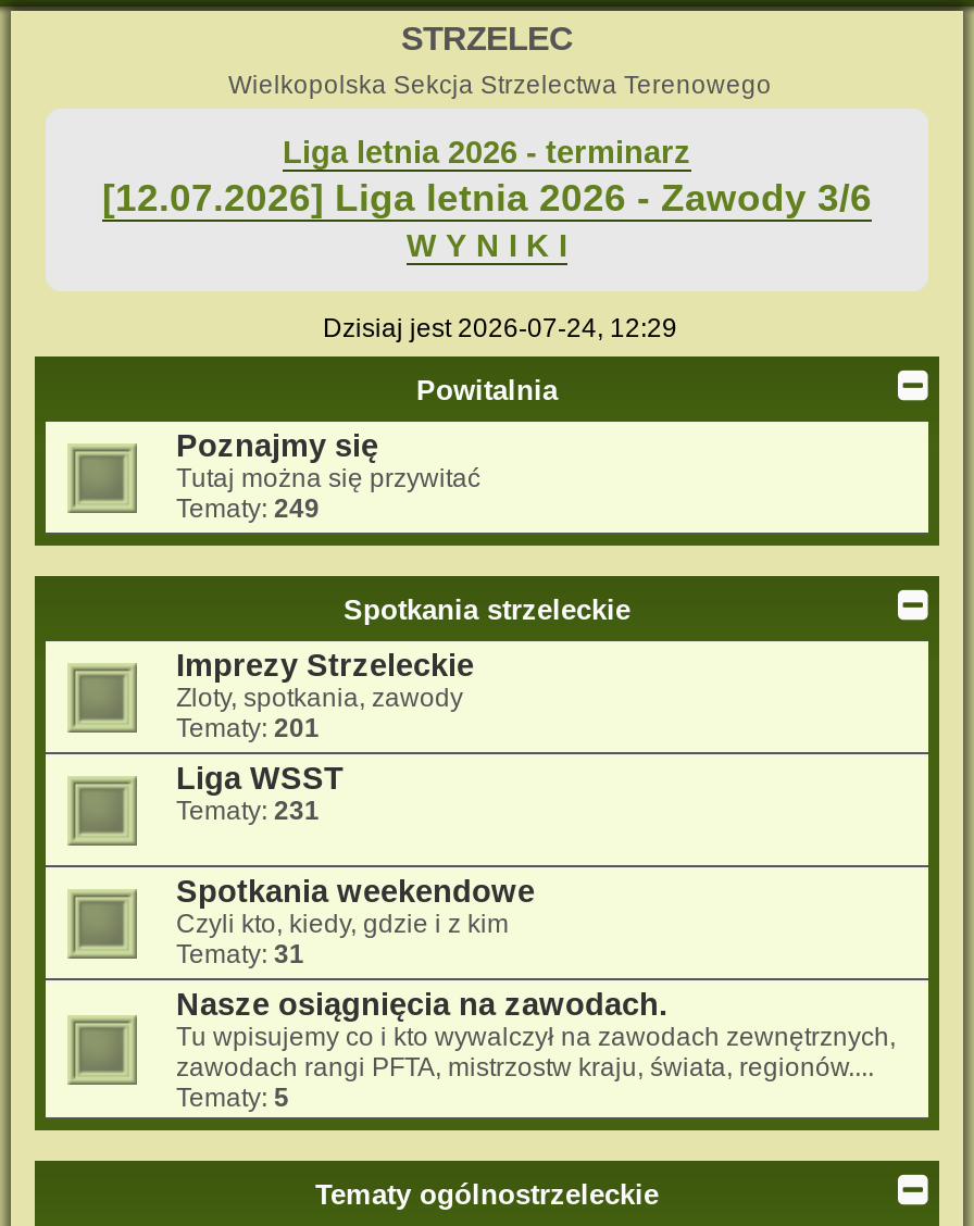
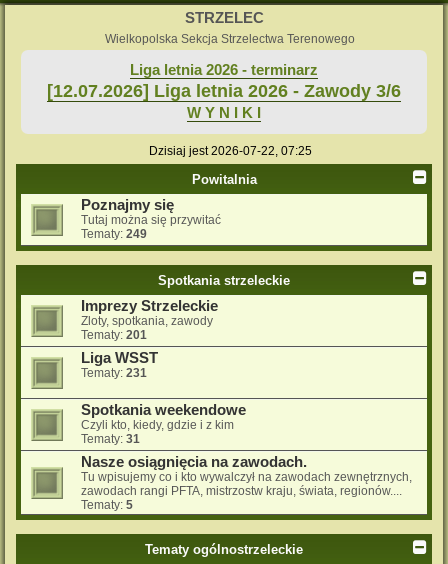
- Dzisiaj jest 2026-07-24, 12:29
+ Dzisiaj jest 2026-07-22, 07:25
